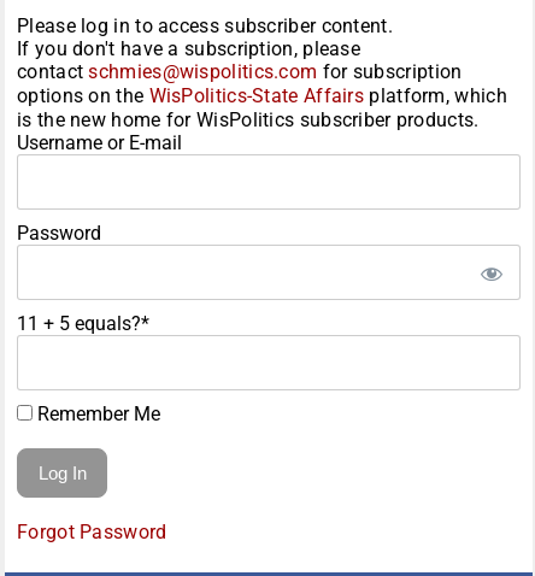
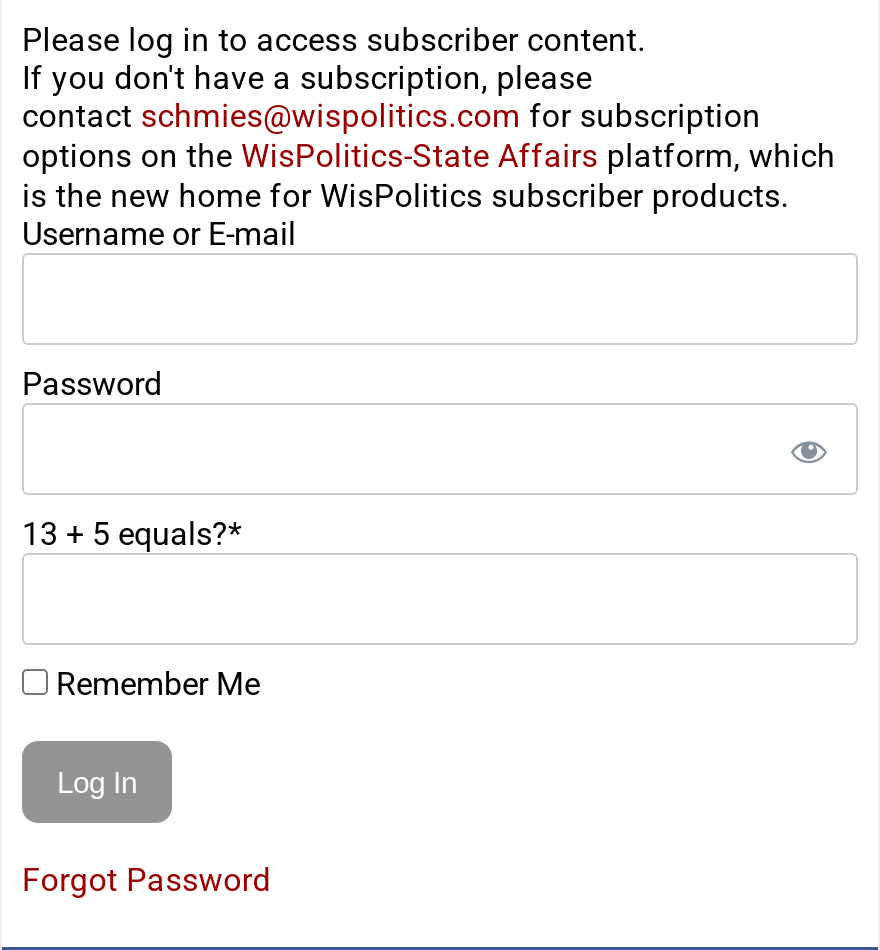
- 11 + 5 equals?*
+ 13 + 5 equals?*
